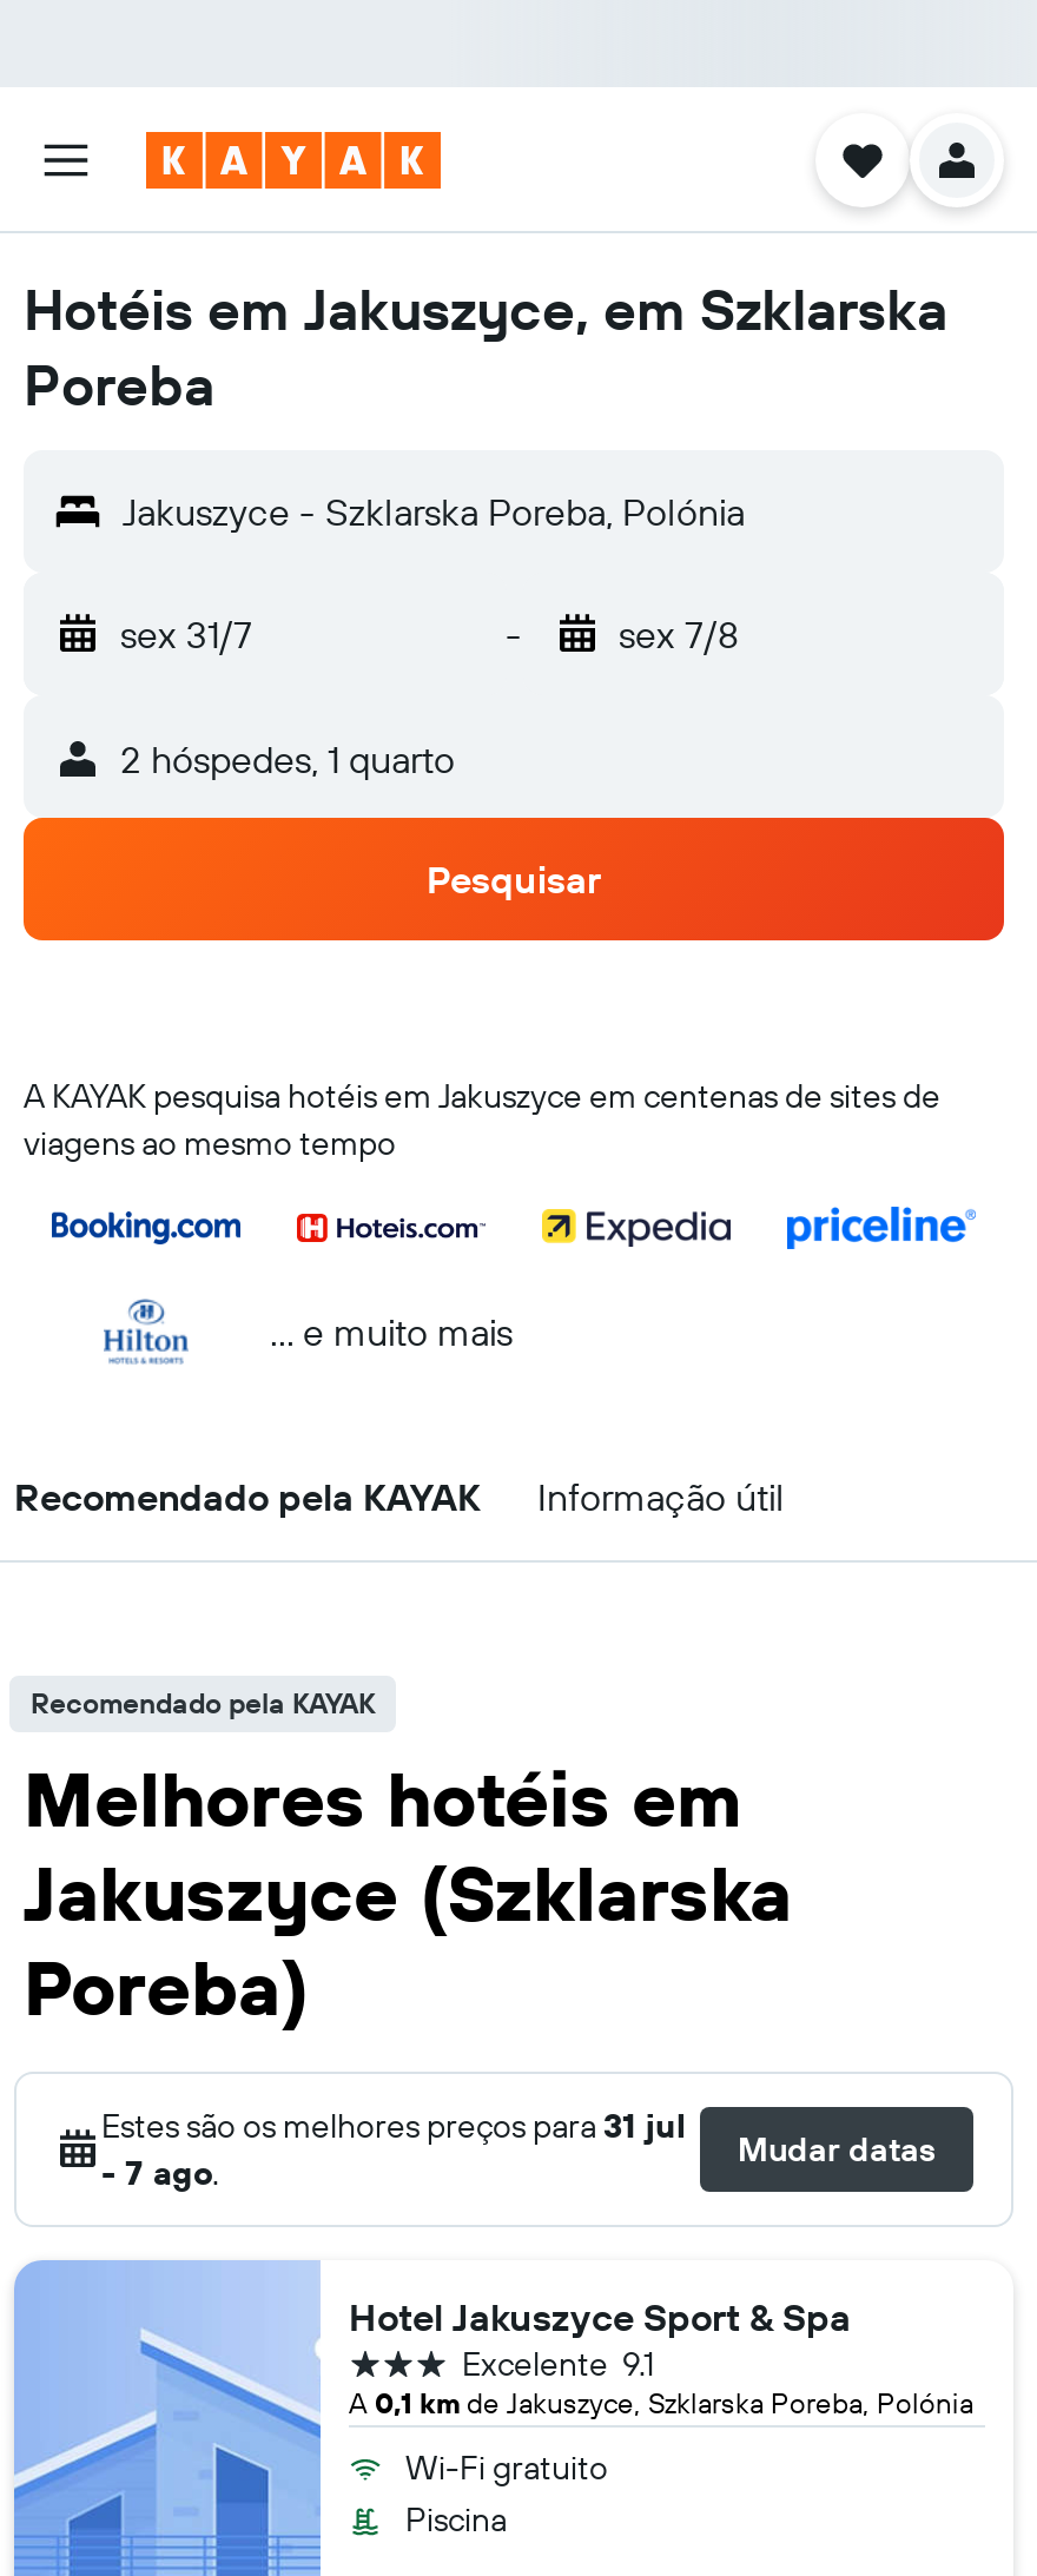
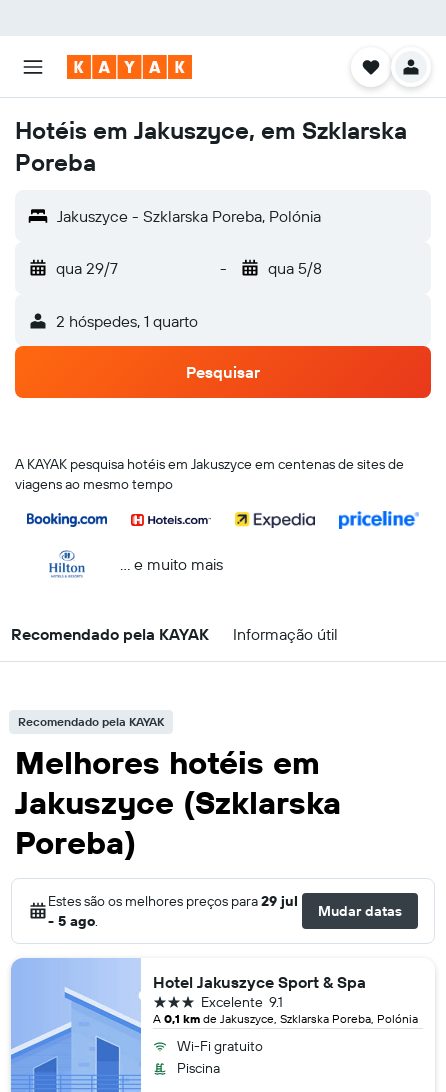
- sex 31/7
+ qua 29/7

- sex 7/8
+ qua 5/8

- Estes são os melhores preços para 31 jul
+ Estes são os melhores preços para 29 jul

- - 7 ago.
+ - 5 ago.
